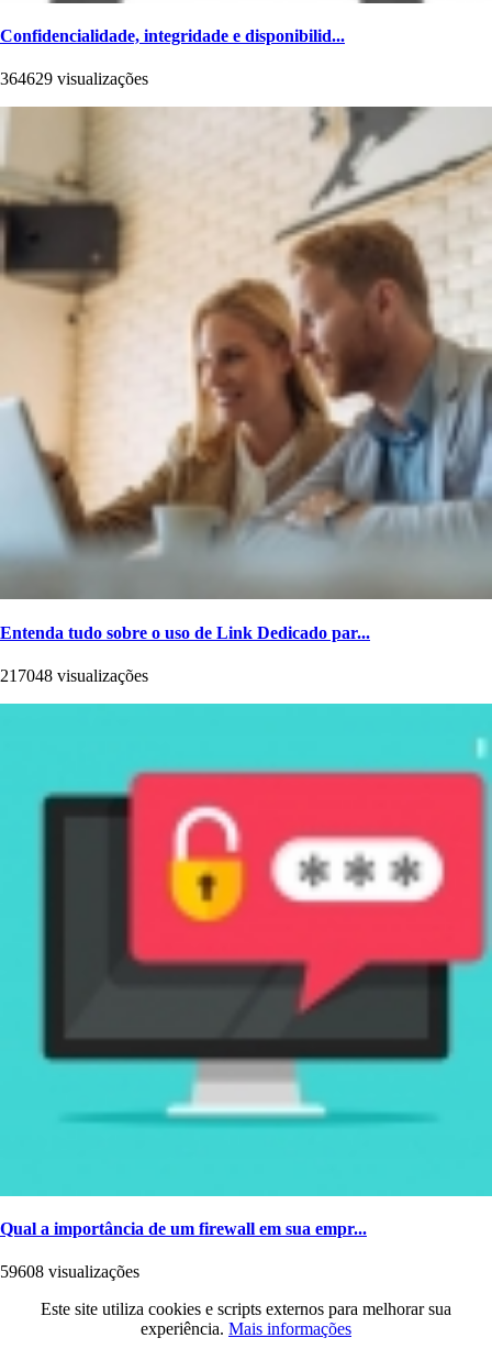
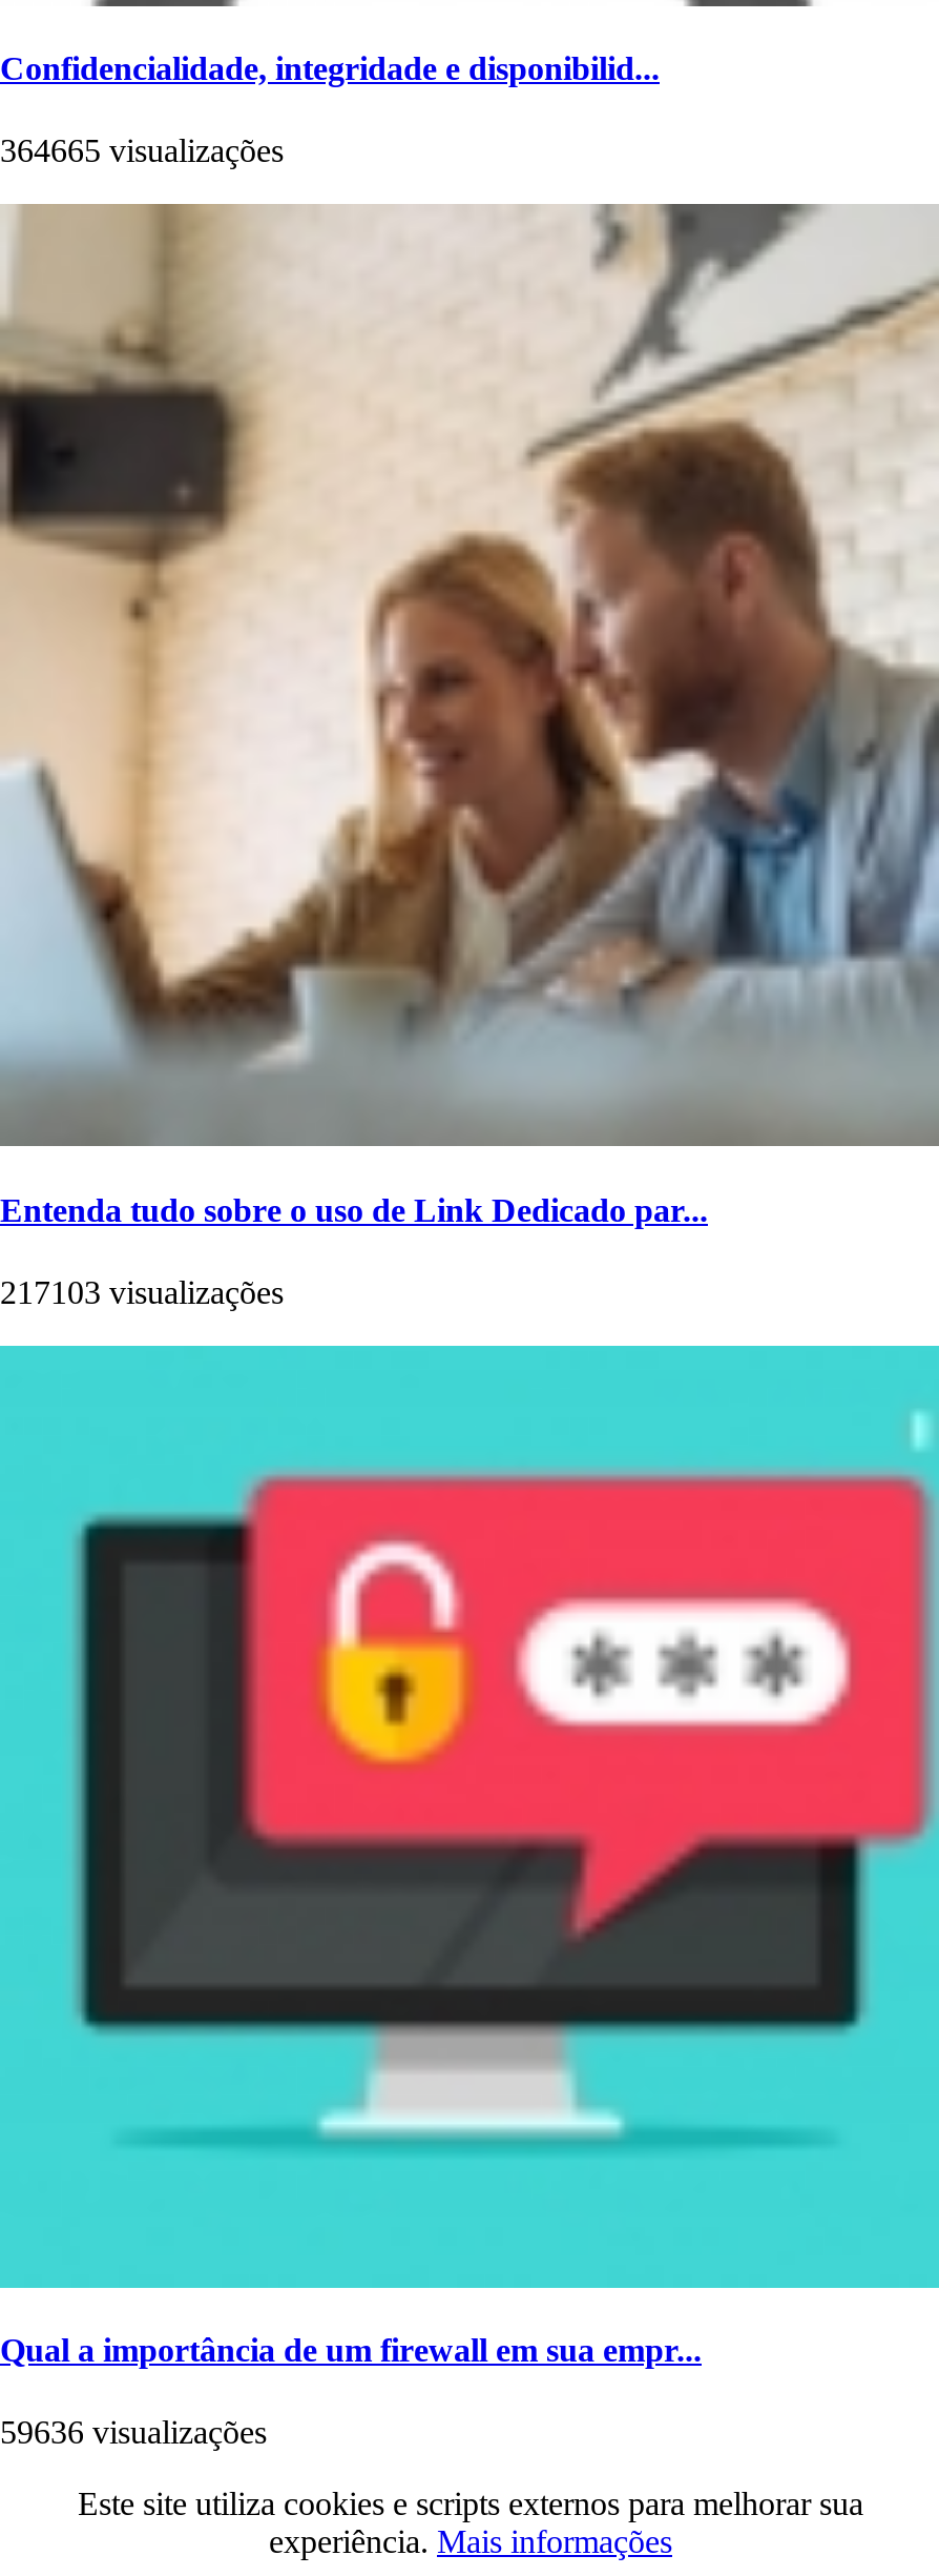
- 364629 visualizações
+ 364665 visualizações

- 217048 visualizações
+ 217103 visualizações

- 59608 visualizações
+ 59636 visualizações
